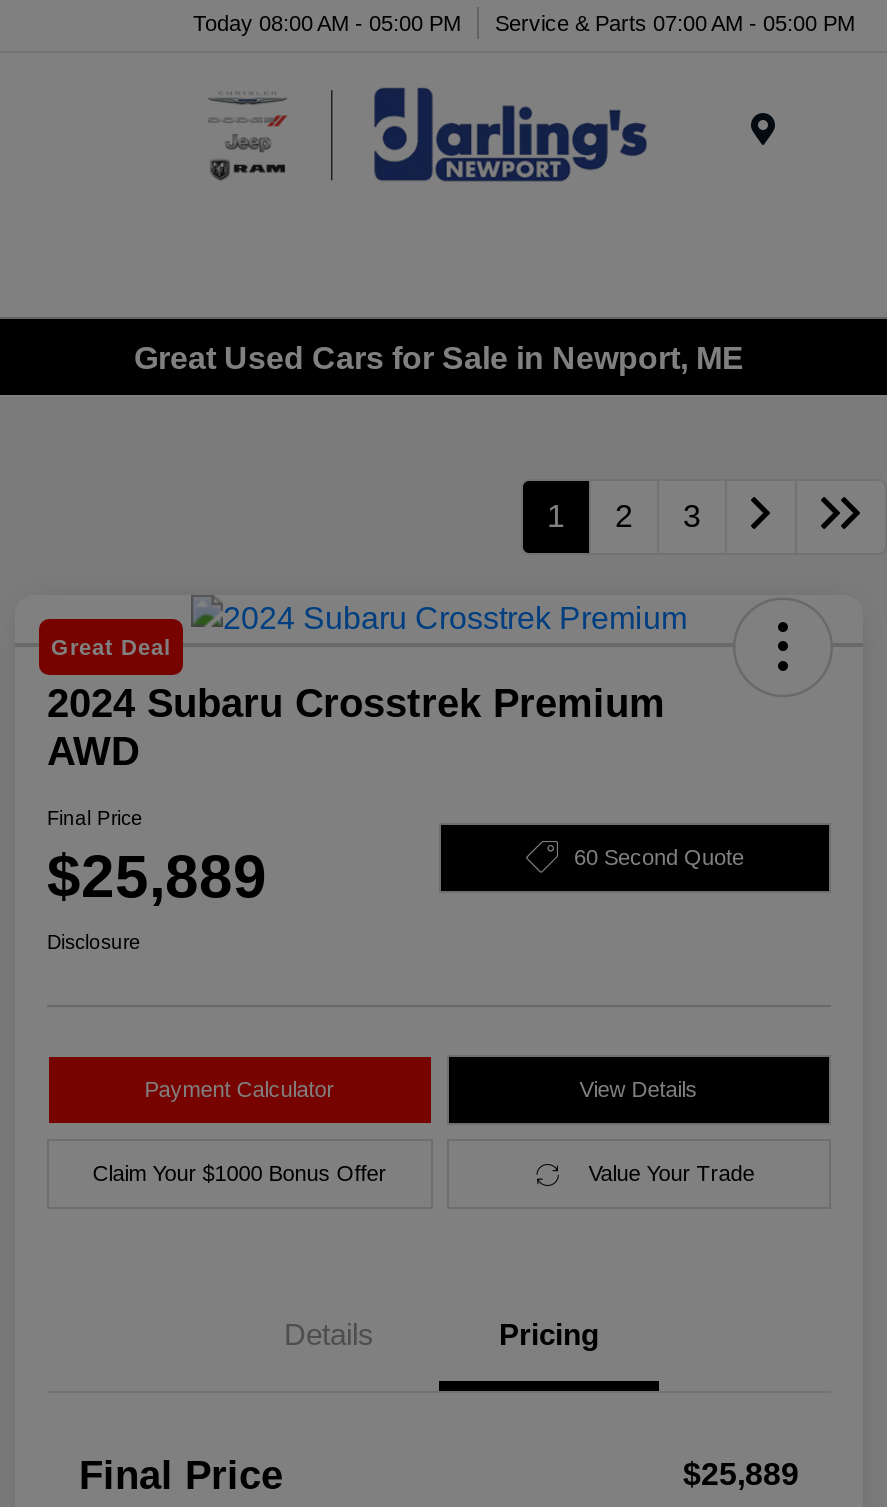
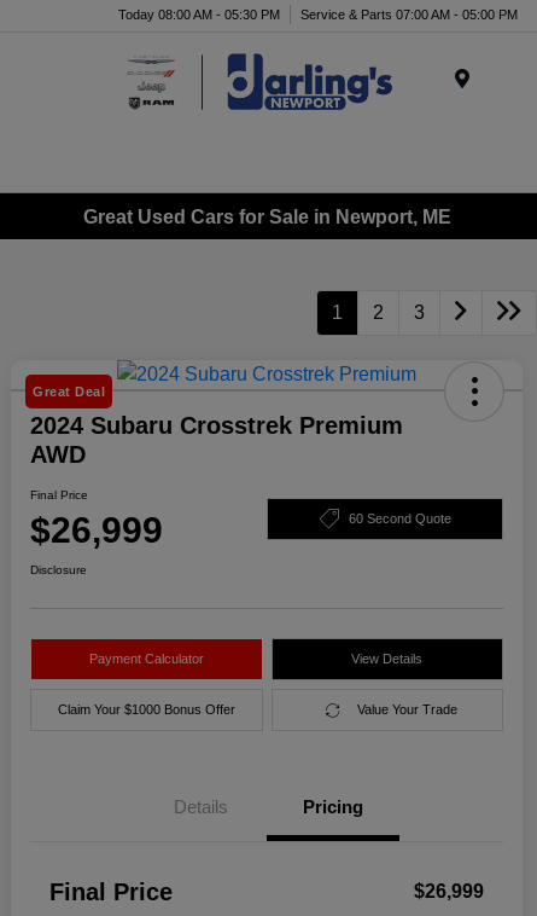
- Today 08:00 AM - 05:00 PM Service & Parts 07:00 AM - 05:00 PM
+ Today 08:00 AM - 05:30 PM Service & Parts 07:00 AM - 05:00 PM

- $25,889
+ $26,999

- $25,889
+ $26,999
